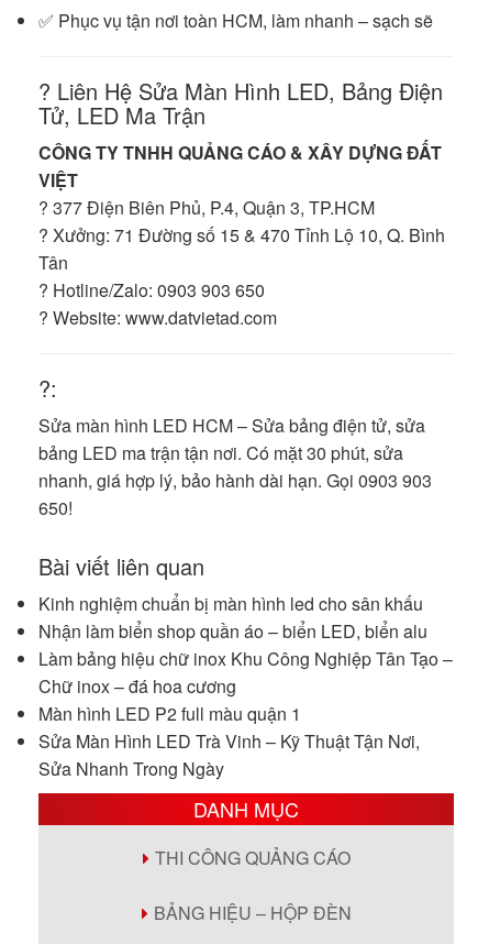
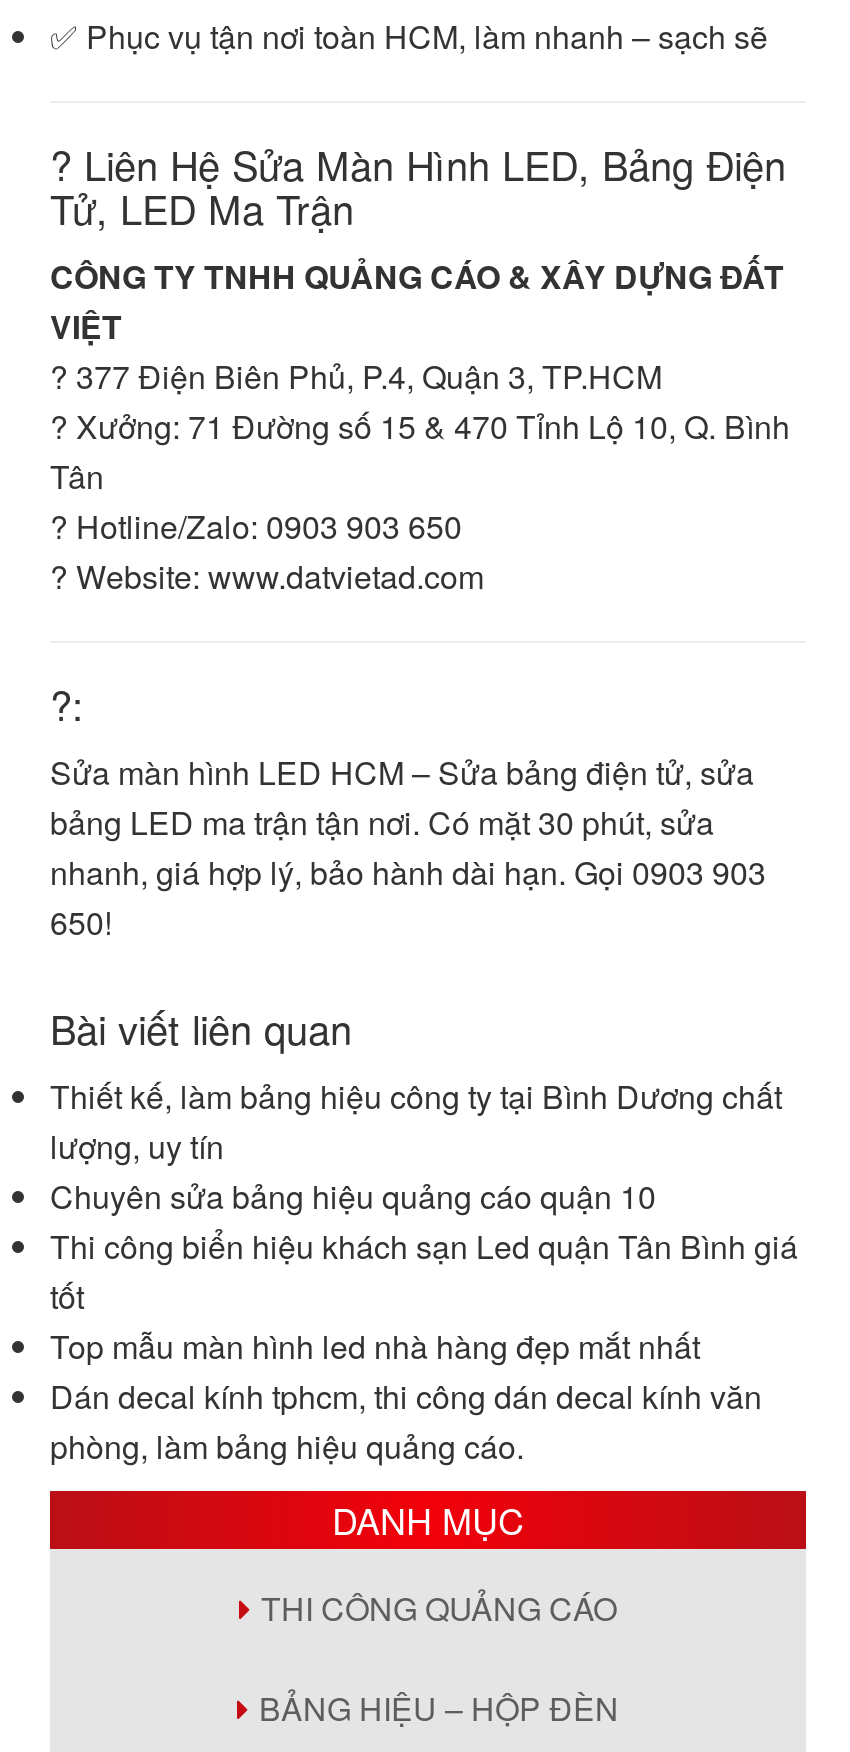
- Kinh nghiệm chuẩn bị màn hình led cho sân khấu
- Nhận làm biển shop quần áo – biển LED, biển alu
- Làm bảng hiệu chữ inox Khu Công Nghiệp Tân Tạo –
- Chữ inox – đá hoa cương
- Màn hình LED P2 full màu quận 1
- Sửa Màn Hình LED Trà Vinh – Kỹ Thuật Tận Nơi,
- Sửa Nhanh Trong Ngày
+ Thiết kế, làm bảng hiệu công ty tại Bình Dương chất
+ lượng, uy tín
+ Chuyên sửa bảng hiệu quảng cáo quận 10
+ Thi công biển hiệu khách sạn Led quận Tân Bình giá
+ tốt
+ Top mẫu màn hình led nhà hàng đẹp mắt nhất
+ Dán decal kính tphcm, thi công dán decal kính văn
+ phòng, làm bảng hiệu quảng cáo.
